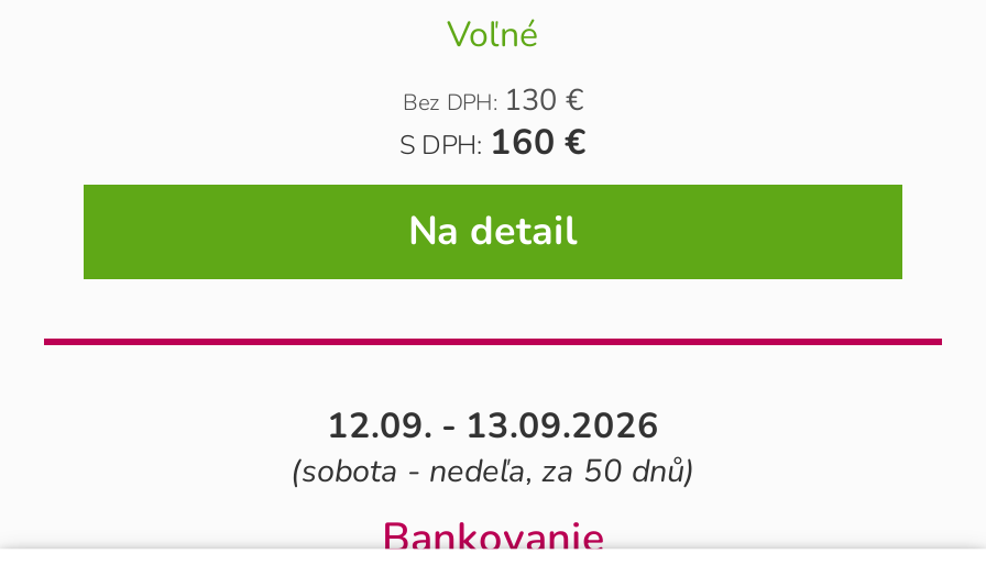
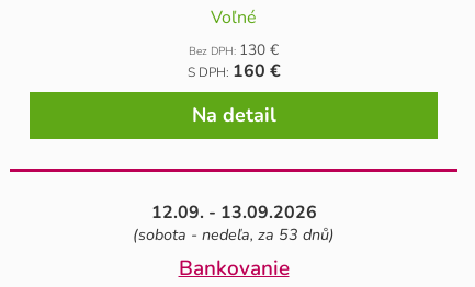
- (sobota - nedeľa, za 50 dnů)
+ (sobota - nedeľa, za 53 dnů)
